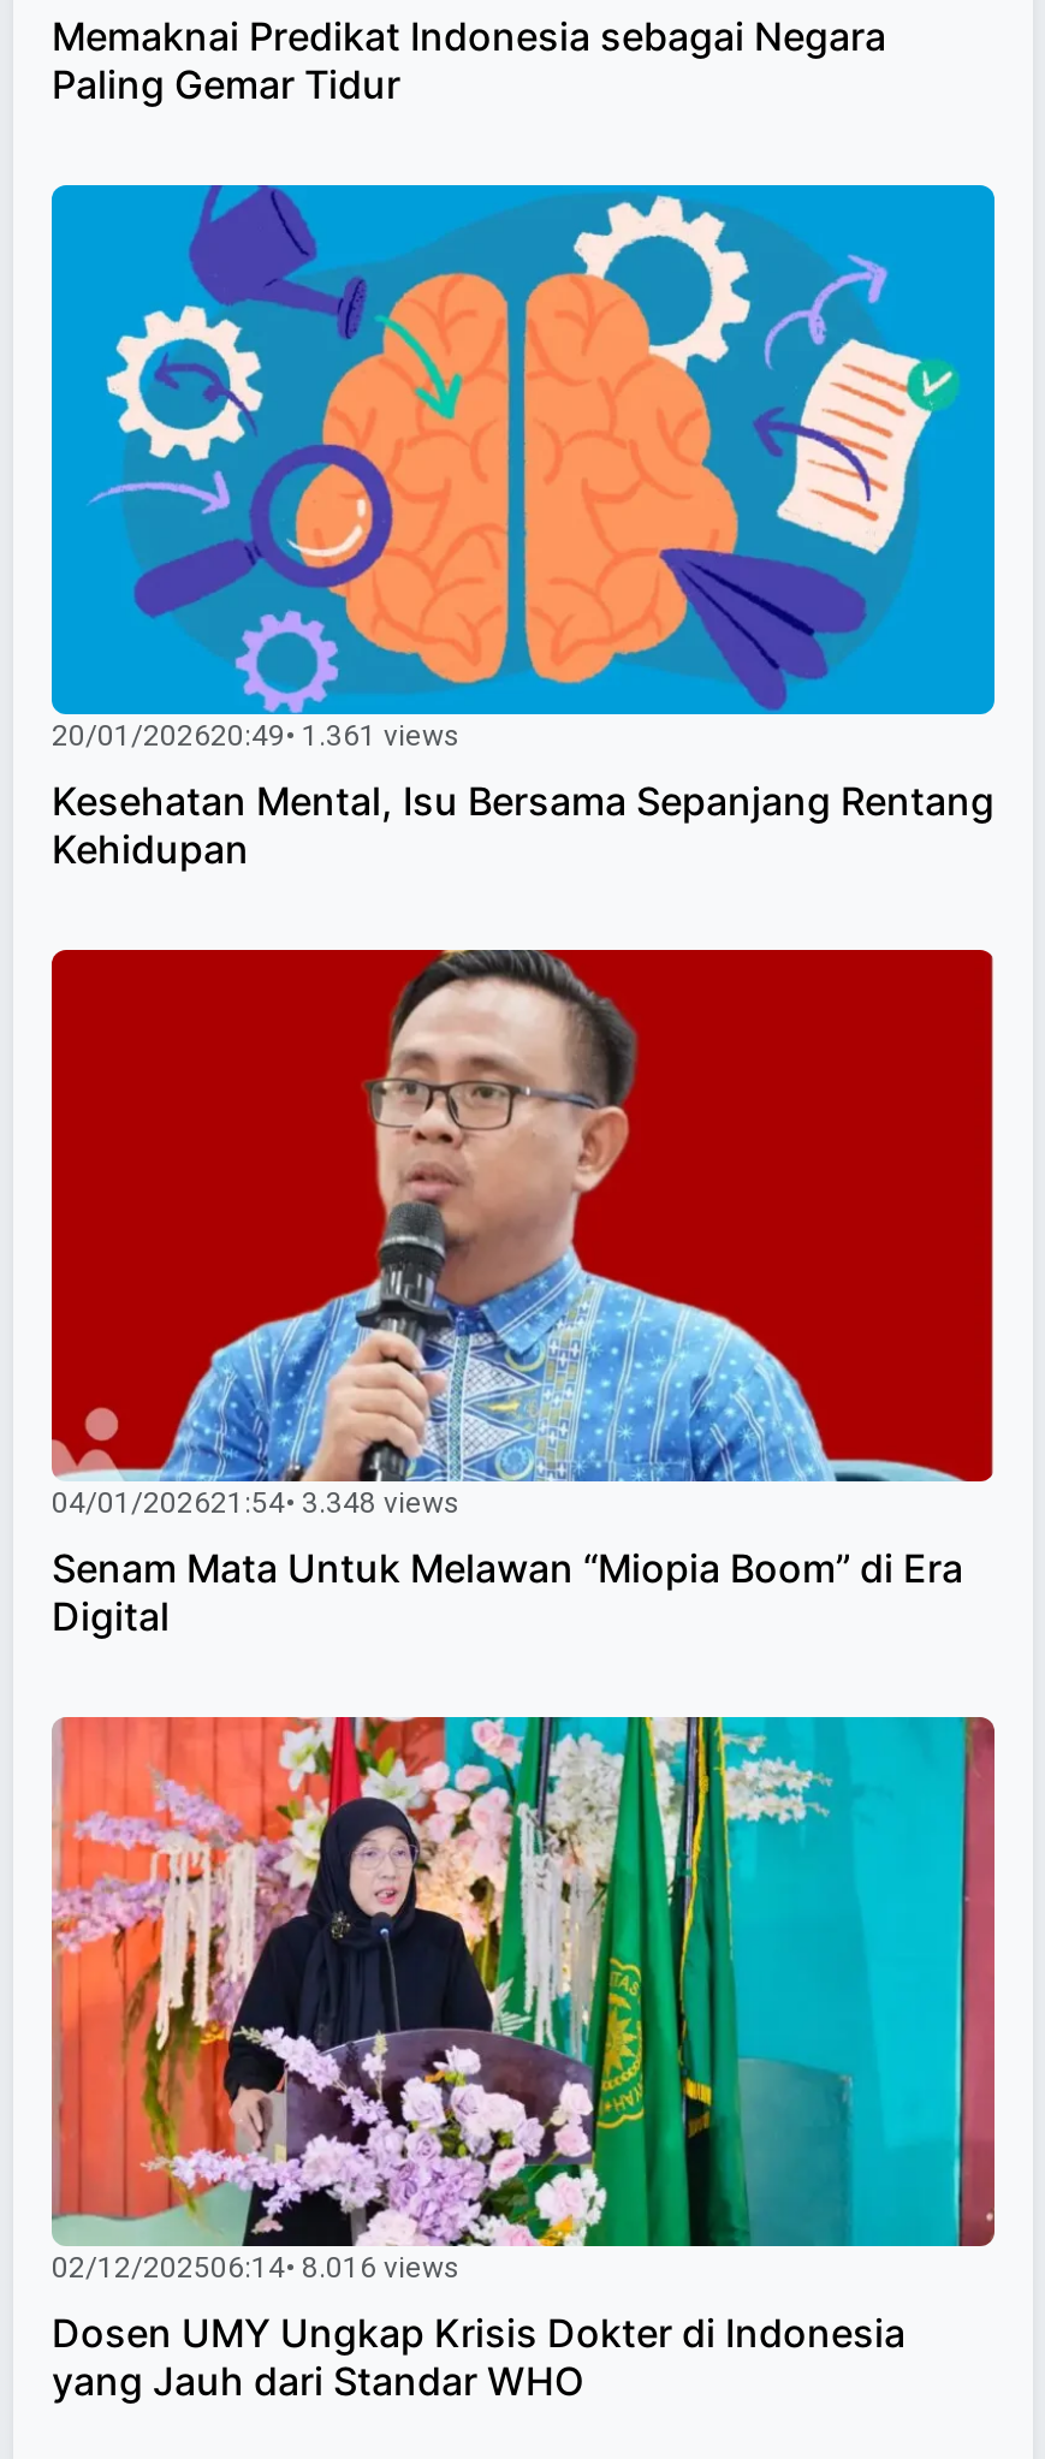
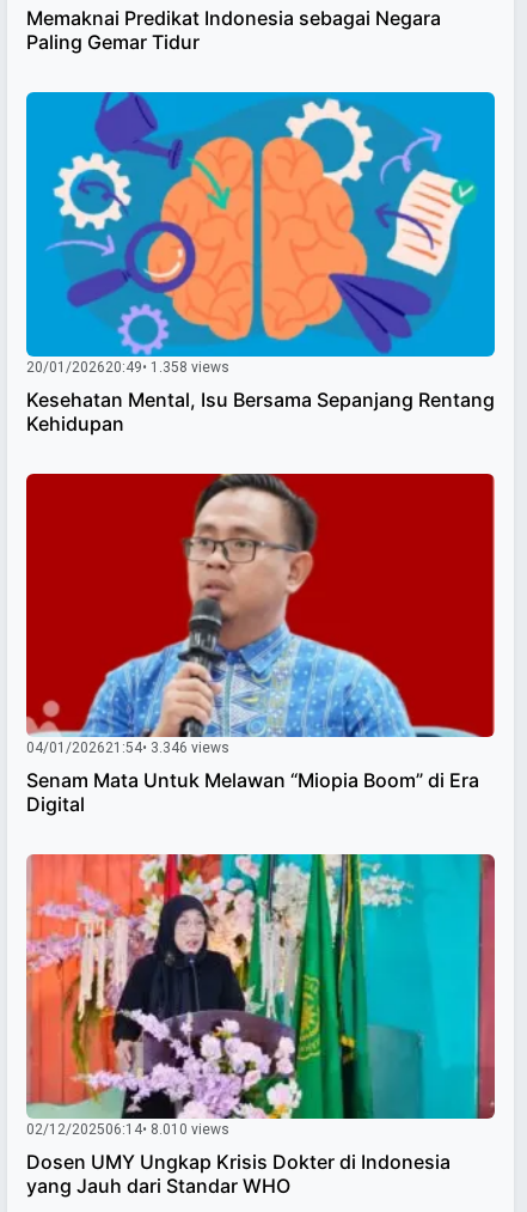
- 20/01/202620:49• 1.361 views
+ 20/01/202620:49• 1.358 views

- 04/01/202621:54• 3.348 views
+ 04/01/202621:54• 3.346 views

- 02/12/202506:14• 8.016 views
+ 02/12/202506:14• 8.010 views
